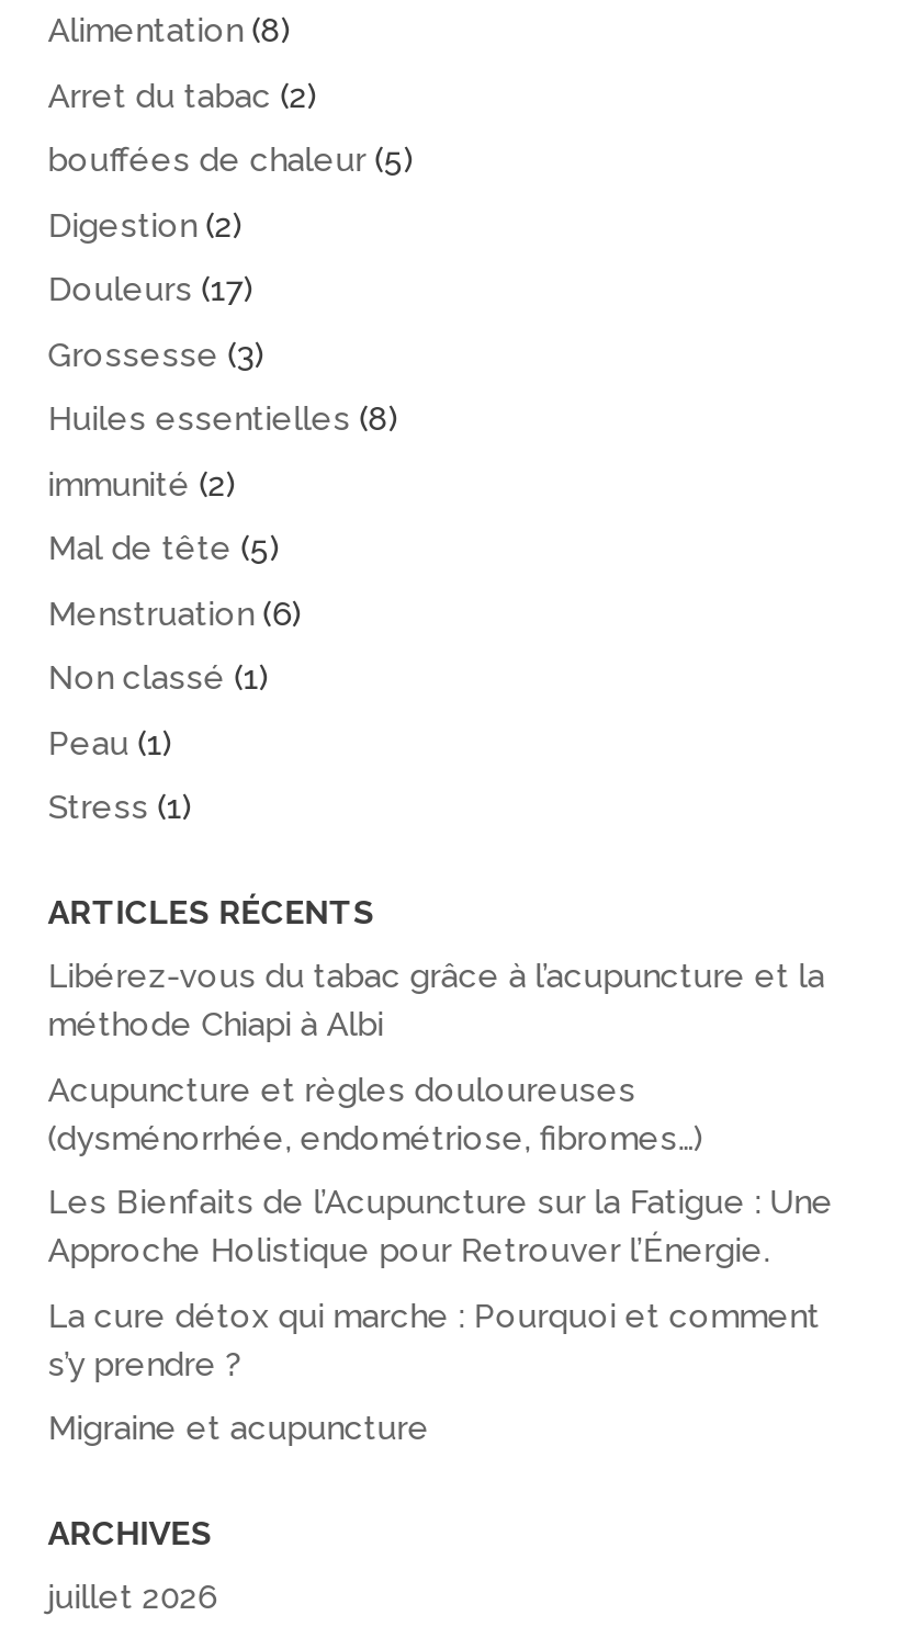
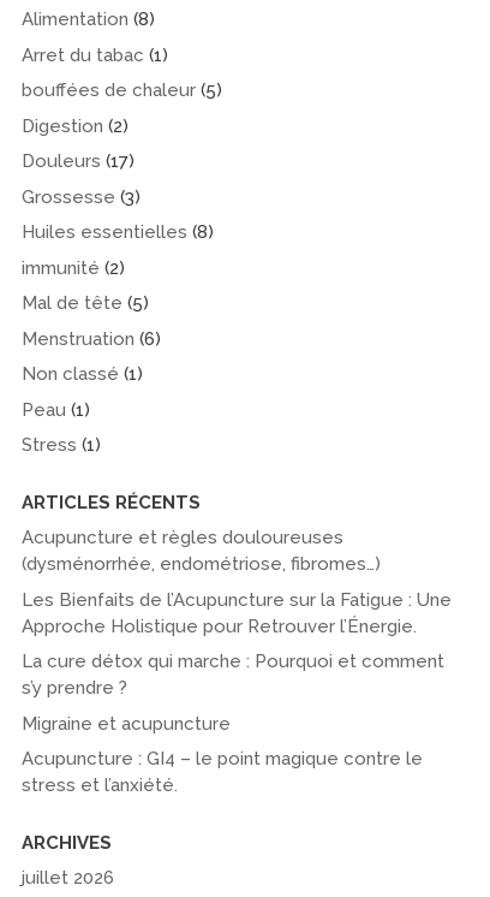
- Arret du tabac (2)
+ Arret du tabac (1)

- Libérez-vous du tabac grâce à l’acupuncture et la
- méthode Chiapi à Albi

moved up: Acupuncture et règles douloureuses | (dysménorrhée, endométriose, fibromes…) | Les Bienfaits de l’Acupuncture sur la Fatigue : Une | Approche Holistique pour Retrouver l’Énergie. | La cure détox qui marche : Pourquoi et comment | s’y prendre ? | Migraine et acupuncture

+ Acupuncture : GI4 – le point magique contre le
+ stress et l’anxiété.
